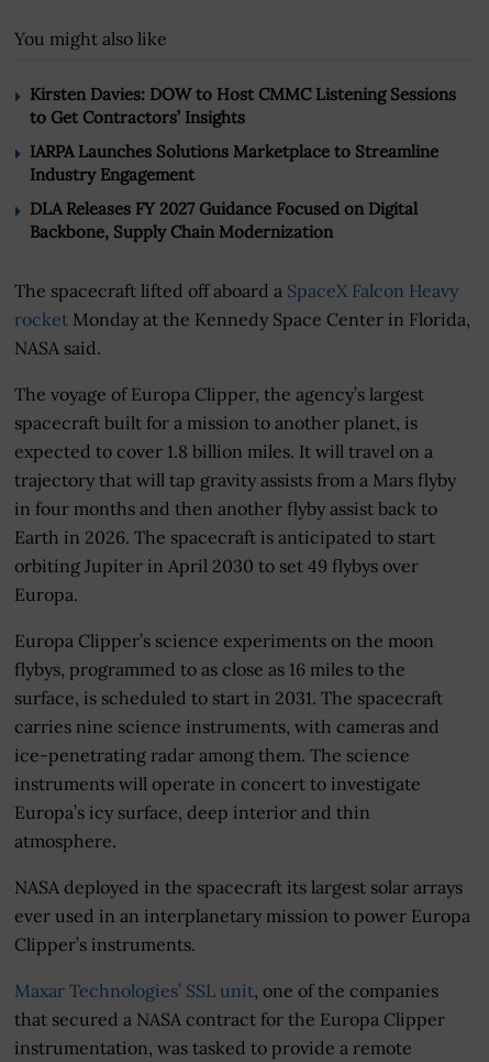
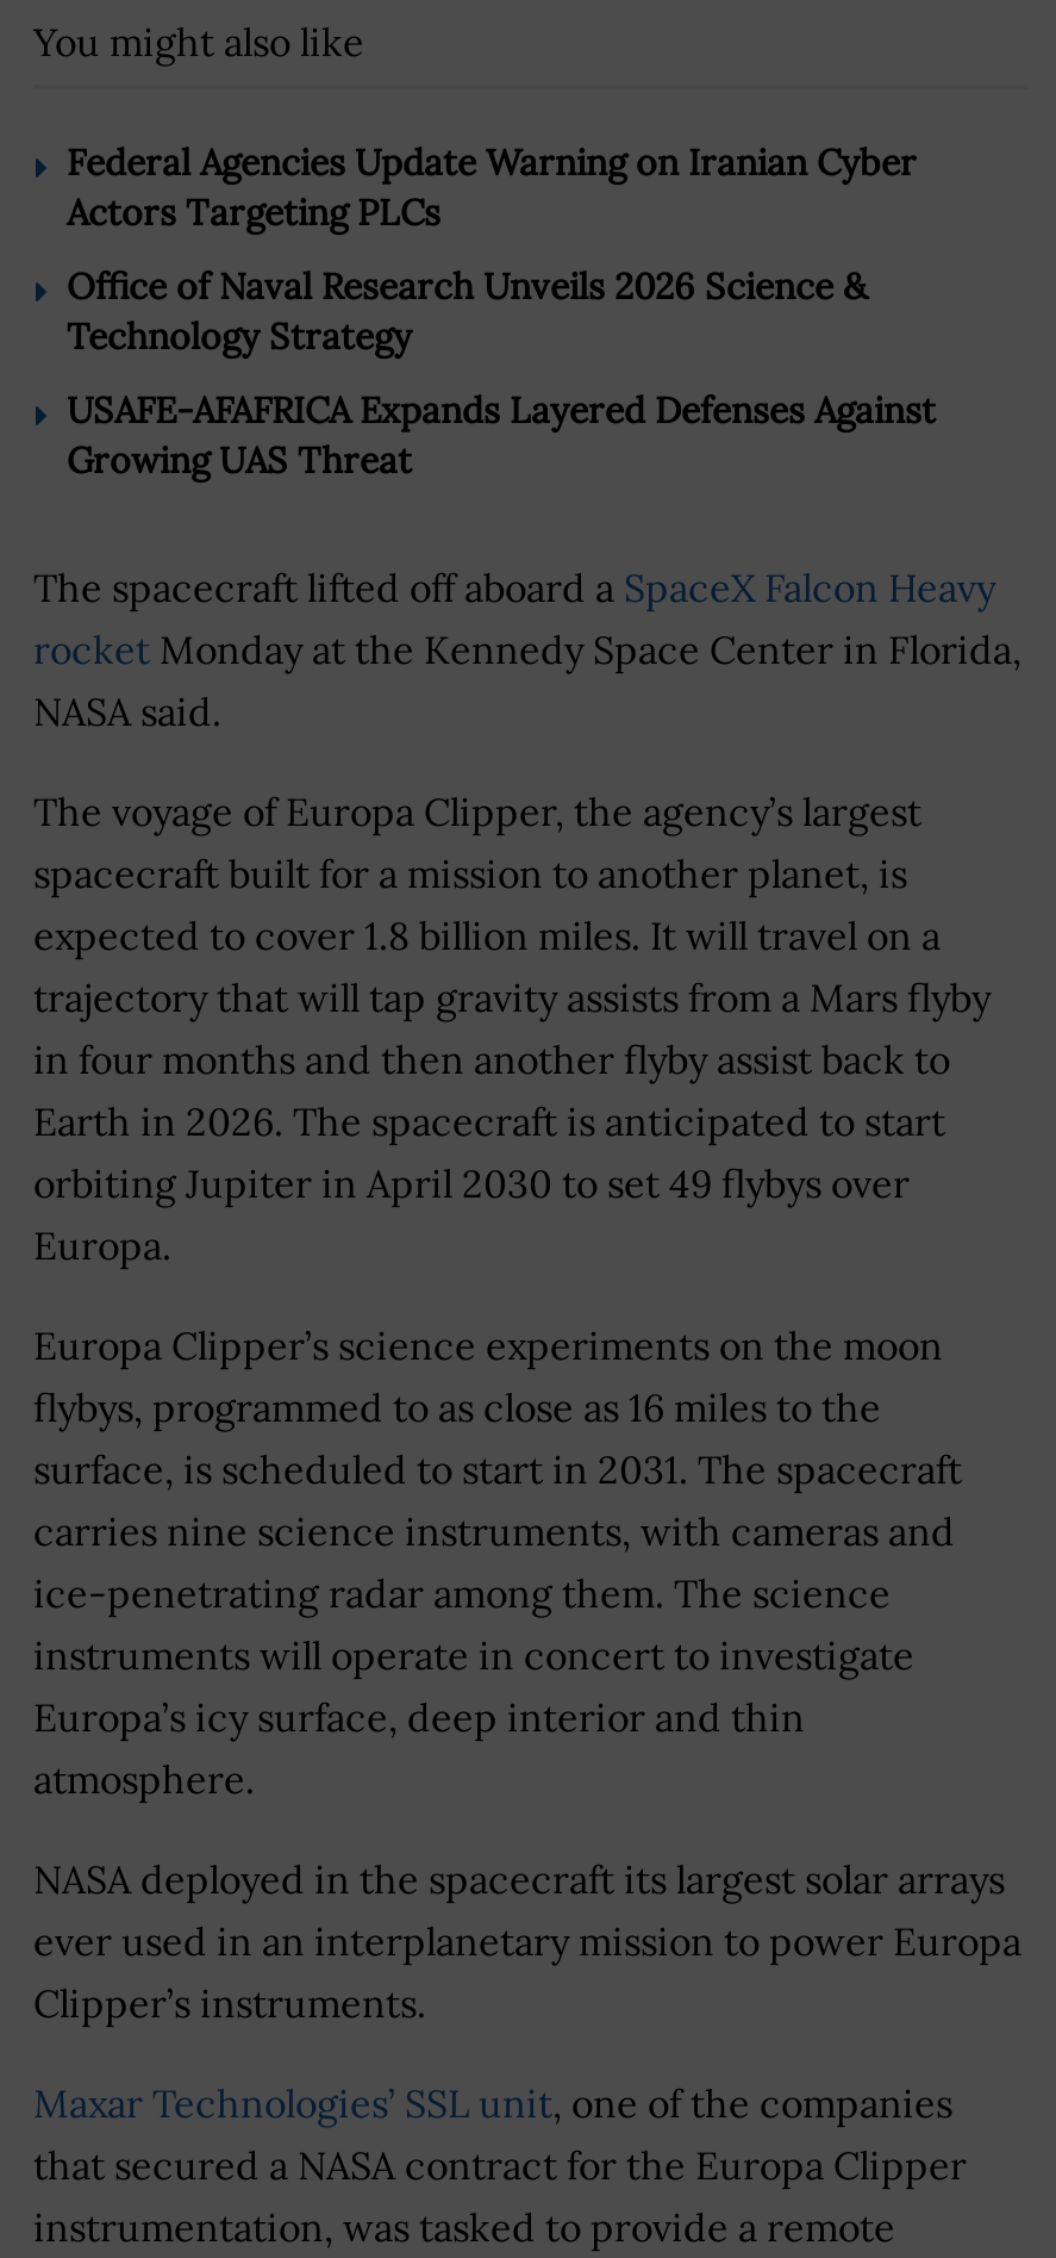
- Kirsten Davies: DOW to Host CMMC Listening Sessions
- to Get Contractors’ Insights
+ Federal Agencies Update Warning on Iranian Cyber
+ Actors Targeting PLCs

- IARPA Launches Solutions Marketplace to Streamline
- Industry Engagement
+ Office of Naval Research Unveils 2026 Science &
+ Technology Strategy

- DLA Releases FY 2027 Guidance Focused on Digital
- Backbone, Supply Chain Modernization
+ USAFE-AFAFRICA Expands Layered Defenses Against
+ Growing UAS Threat
